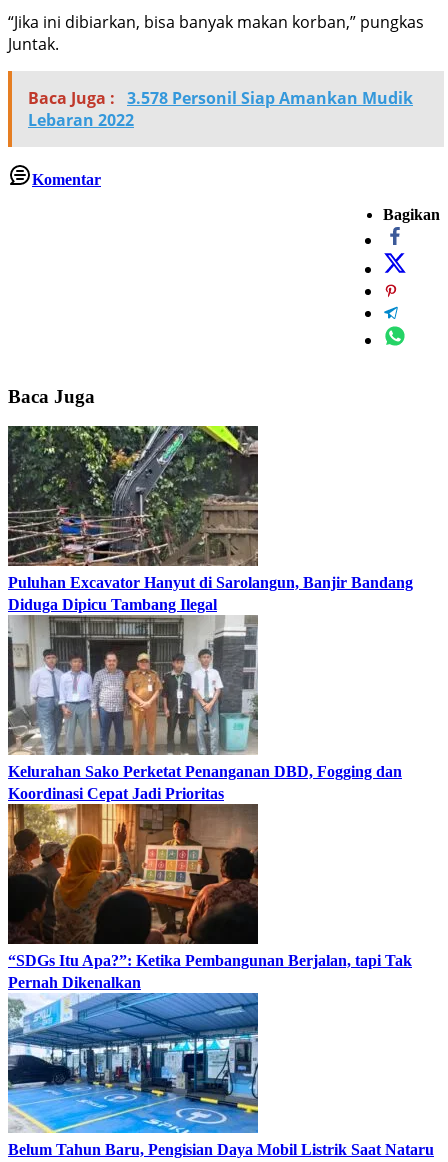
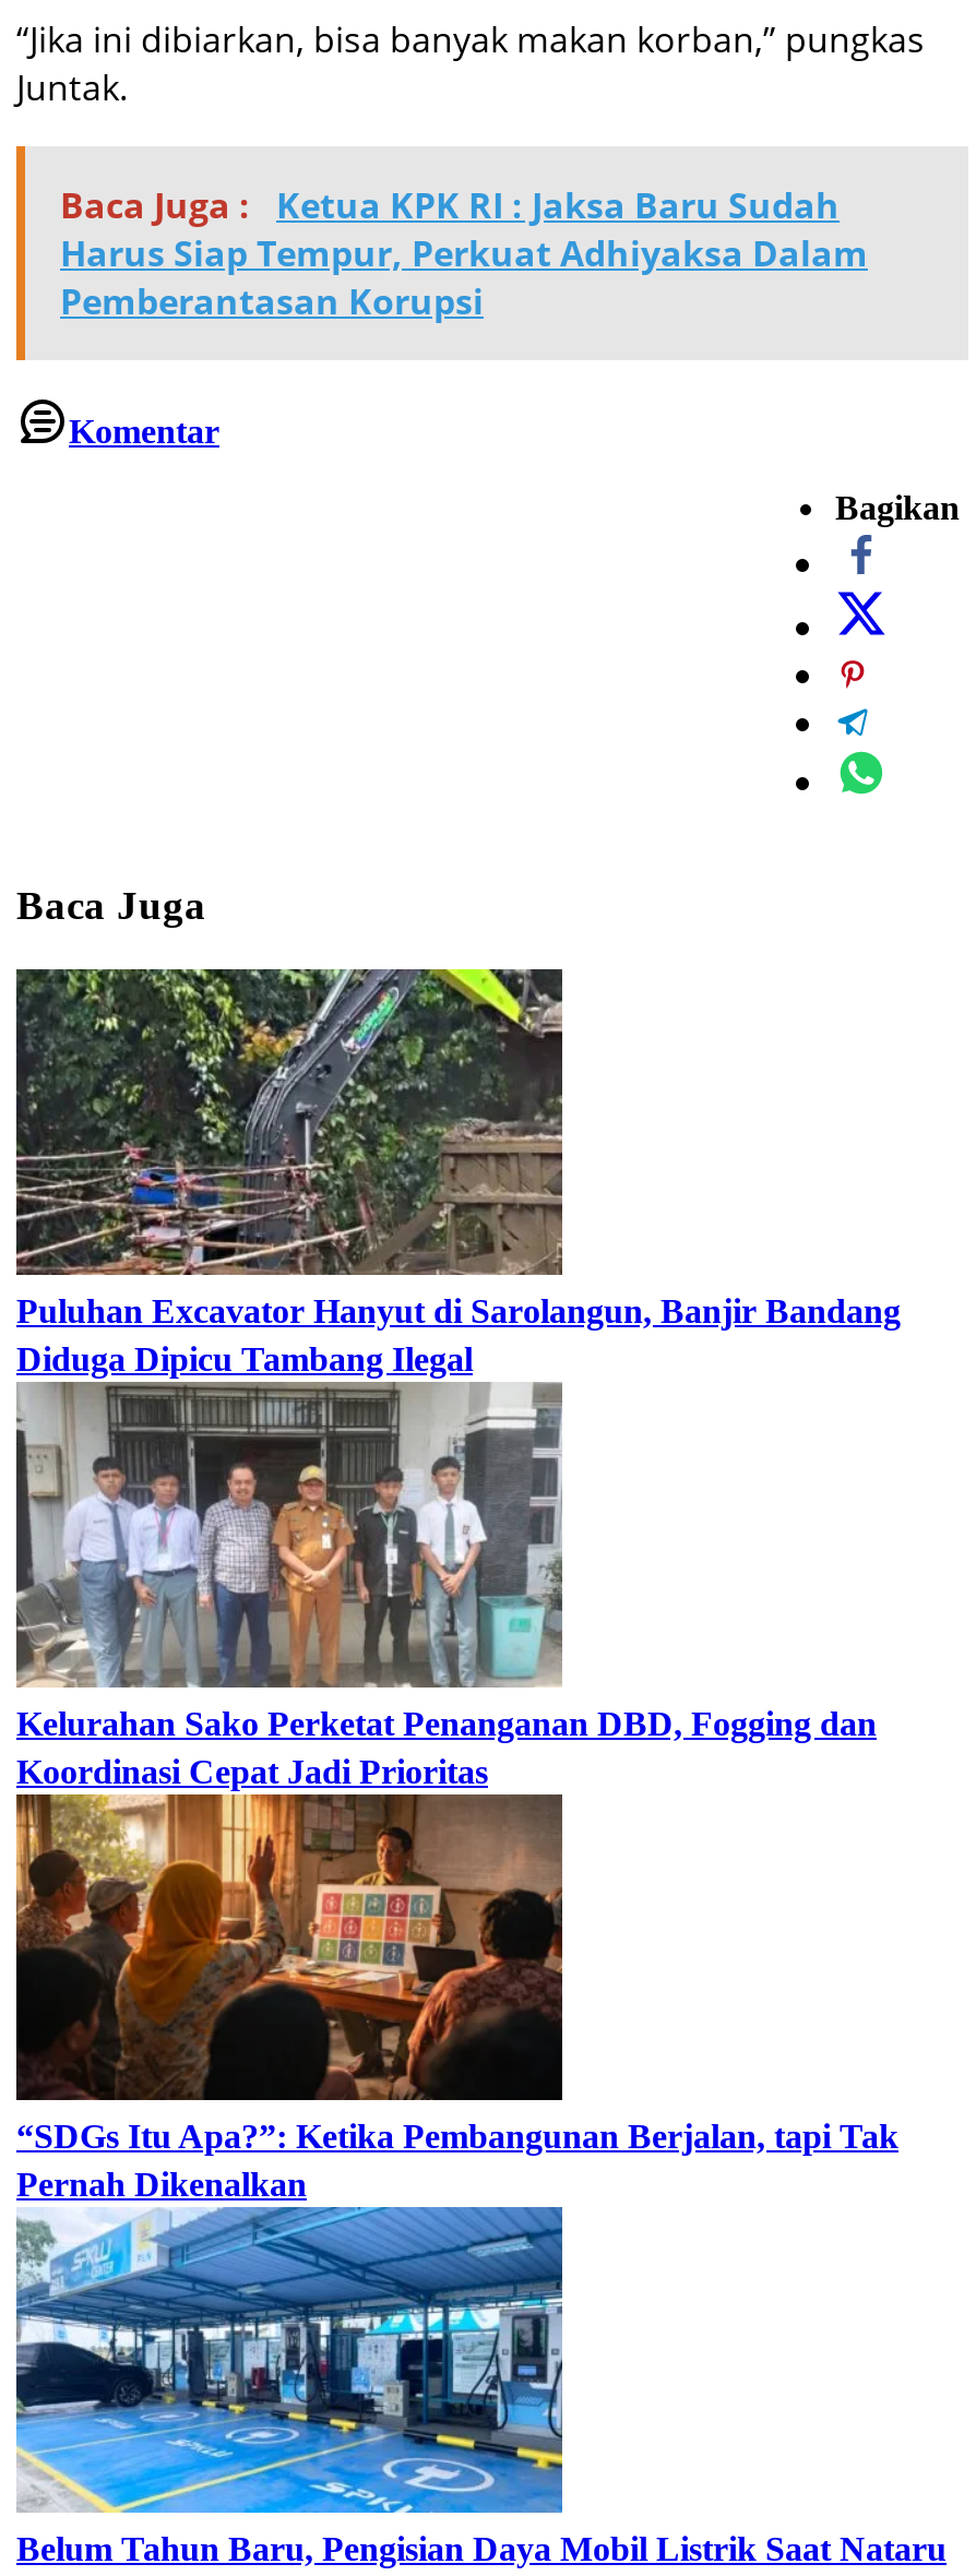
- Baca Juga : 3.578 Personil Siap Amankan Mudik
- Lebaran 2022
+ Baca Juga : Ketua KPK RI : Jaksa Baru Sudah
+ Harus Siap Tempur, Perkuat Adhiyaksa Dalam
+ Pemberantasan Korupsi
